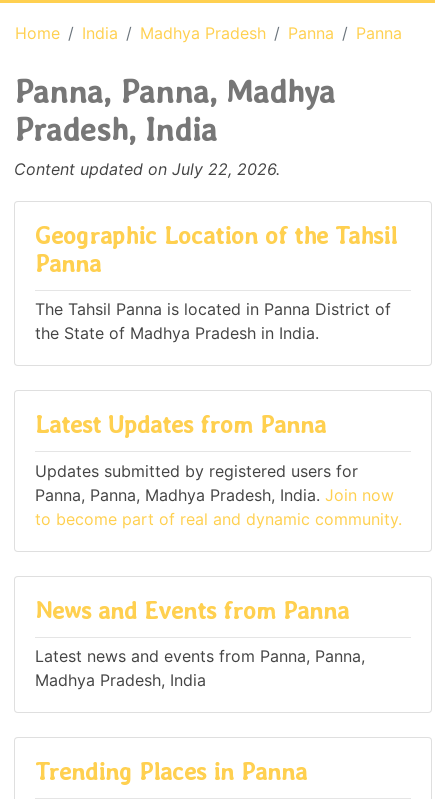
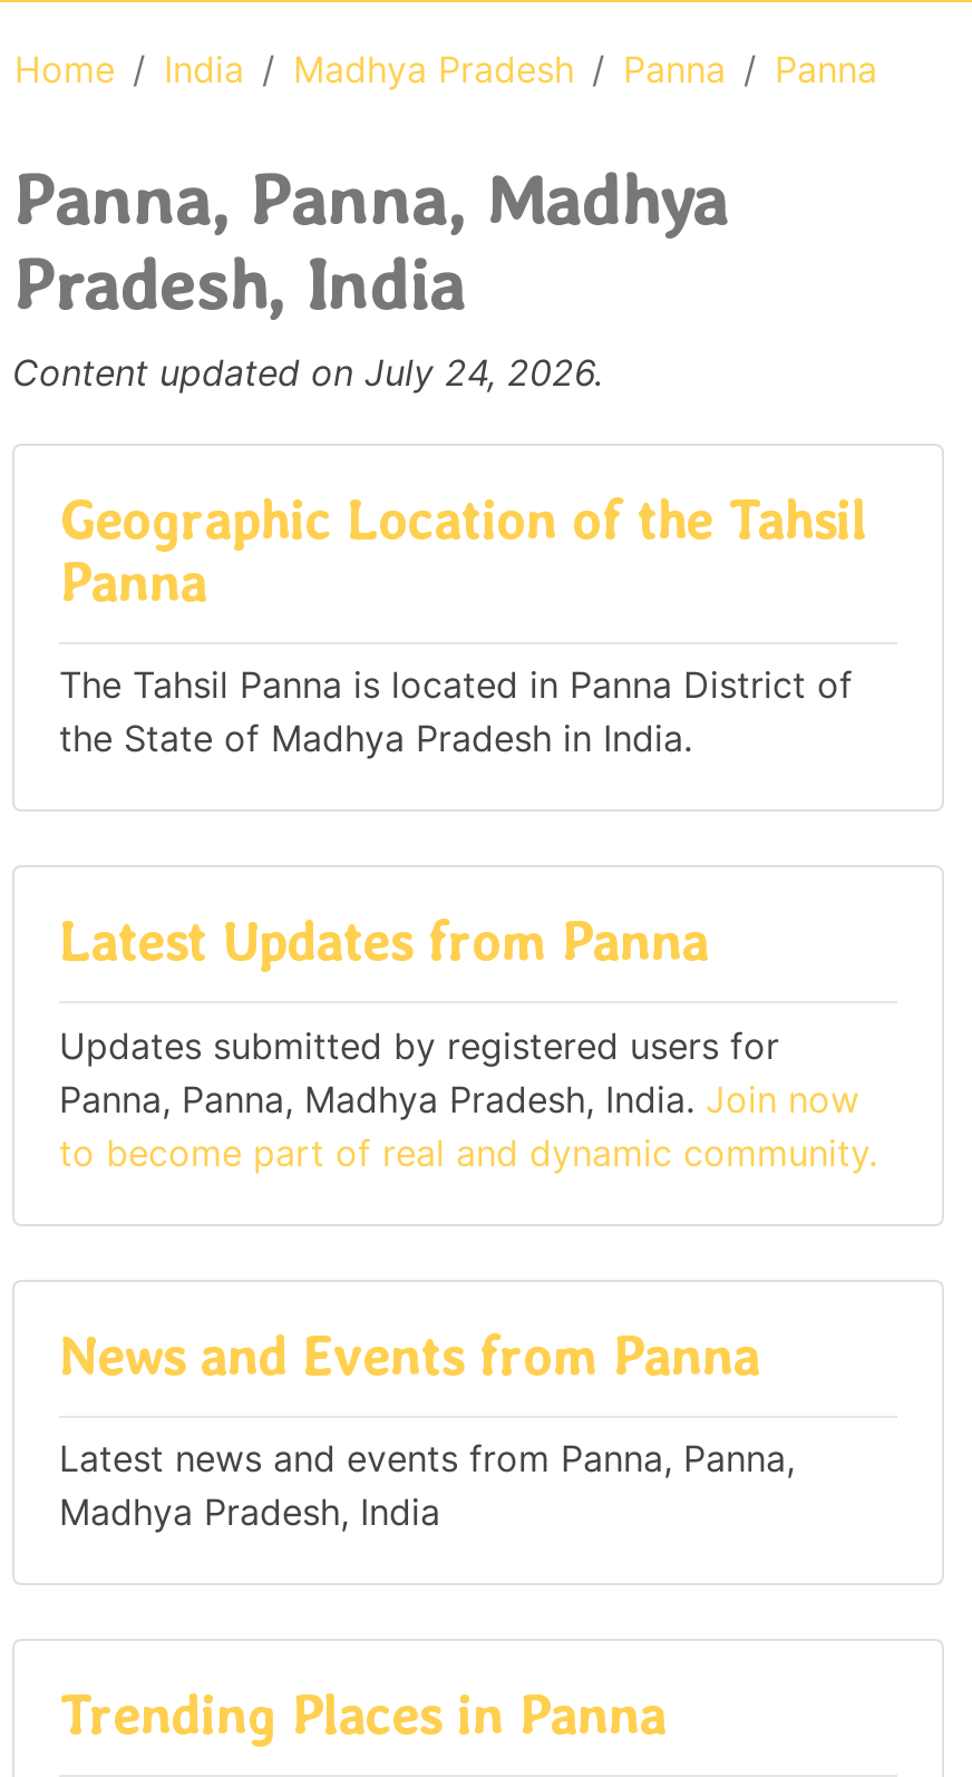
- Content updated on July 22, 2026.
+ Content updated on July 24, 2026.
